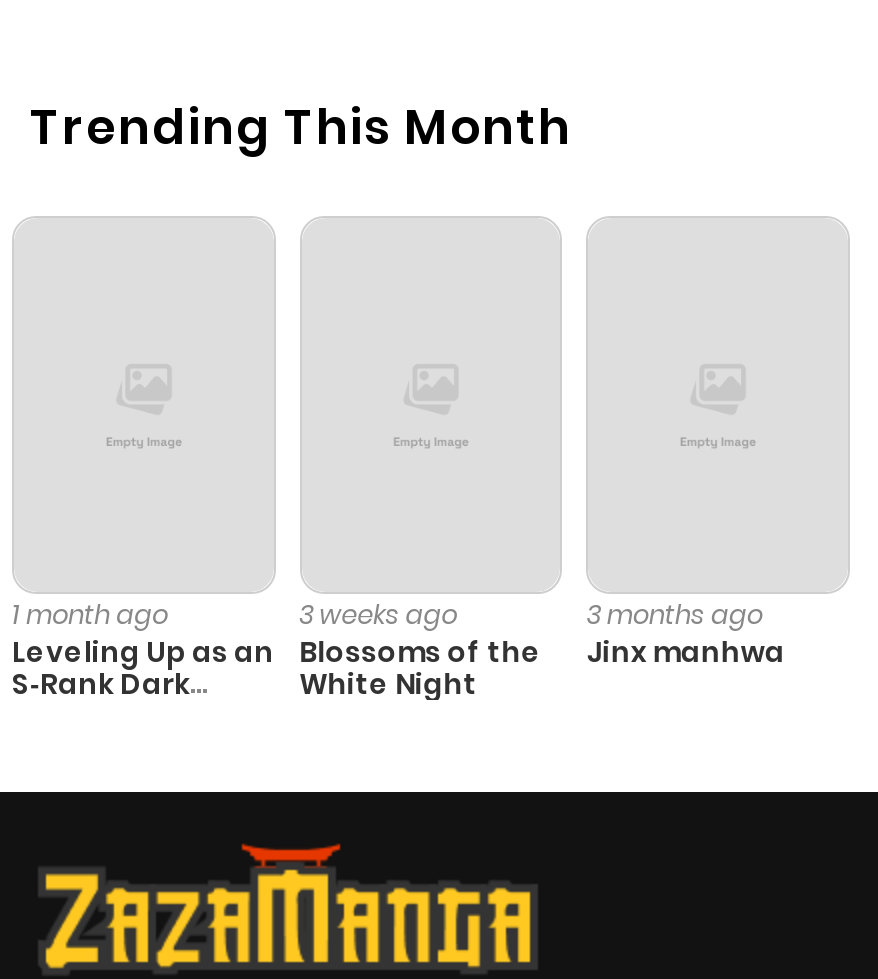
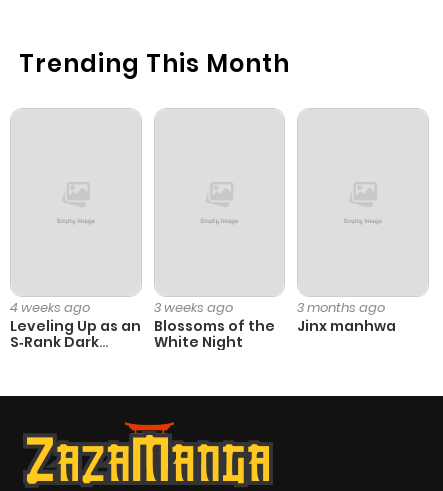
- 1 month ago
+ 4 weeks ago
